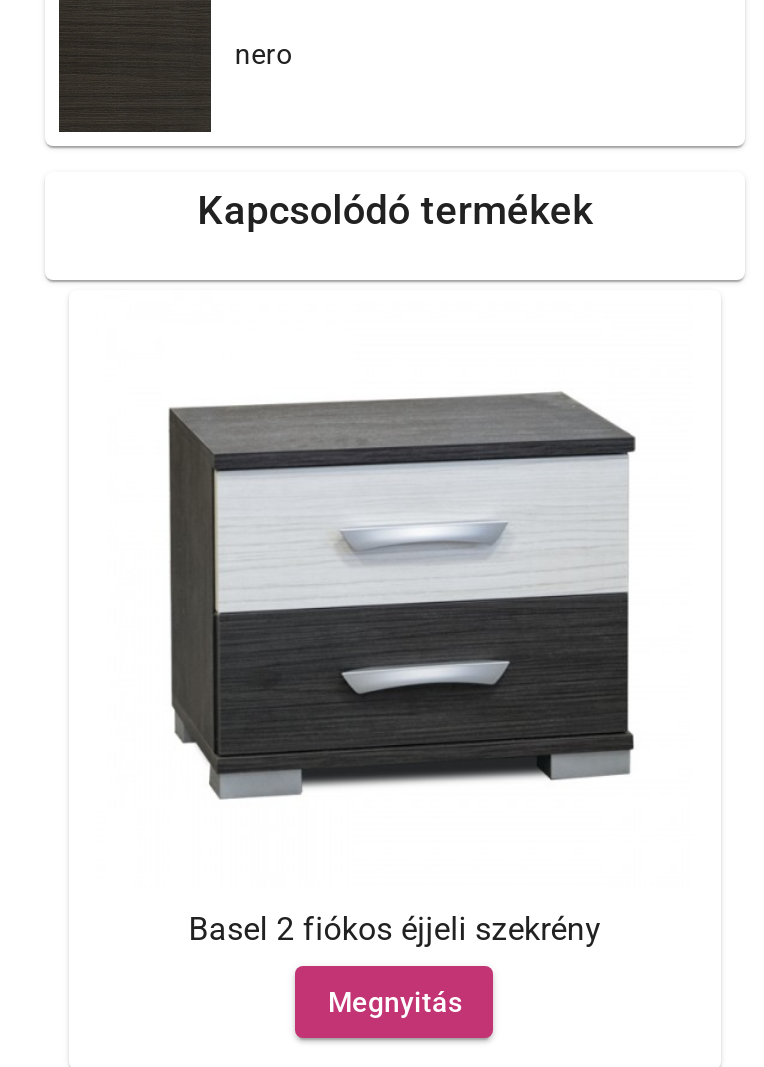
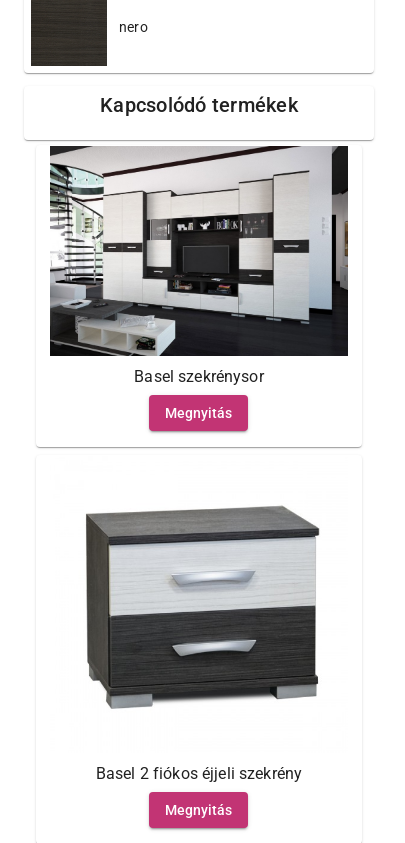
+ [image]
+ Basel szekrénysor
+ Megnyitás
